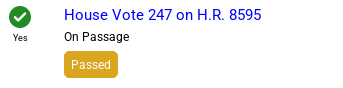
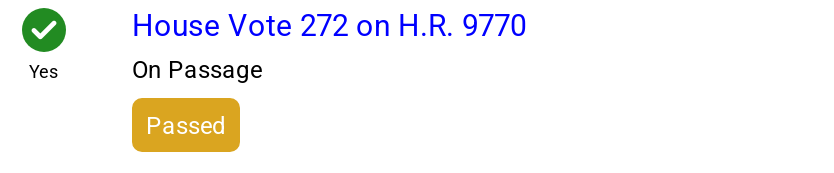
- House Vote 247 on H.R. 8595
+ House Vote 272 on H.R. 9770
